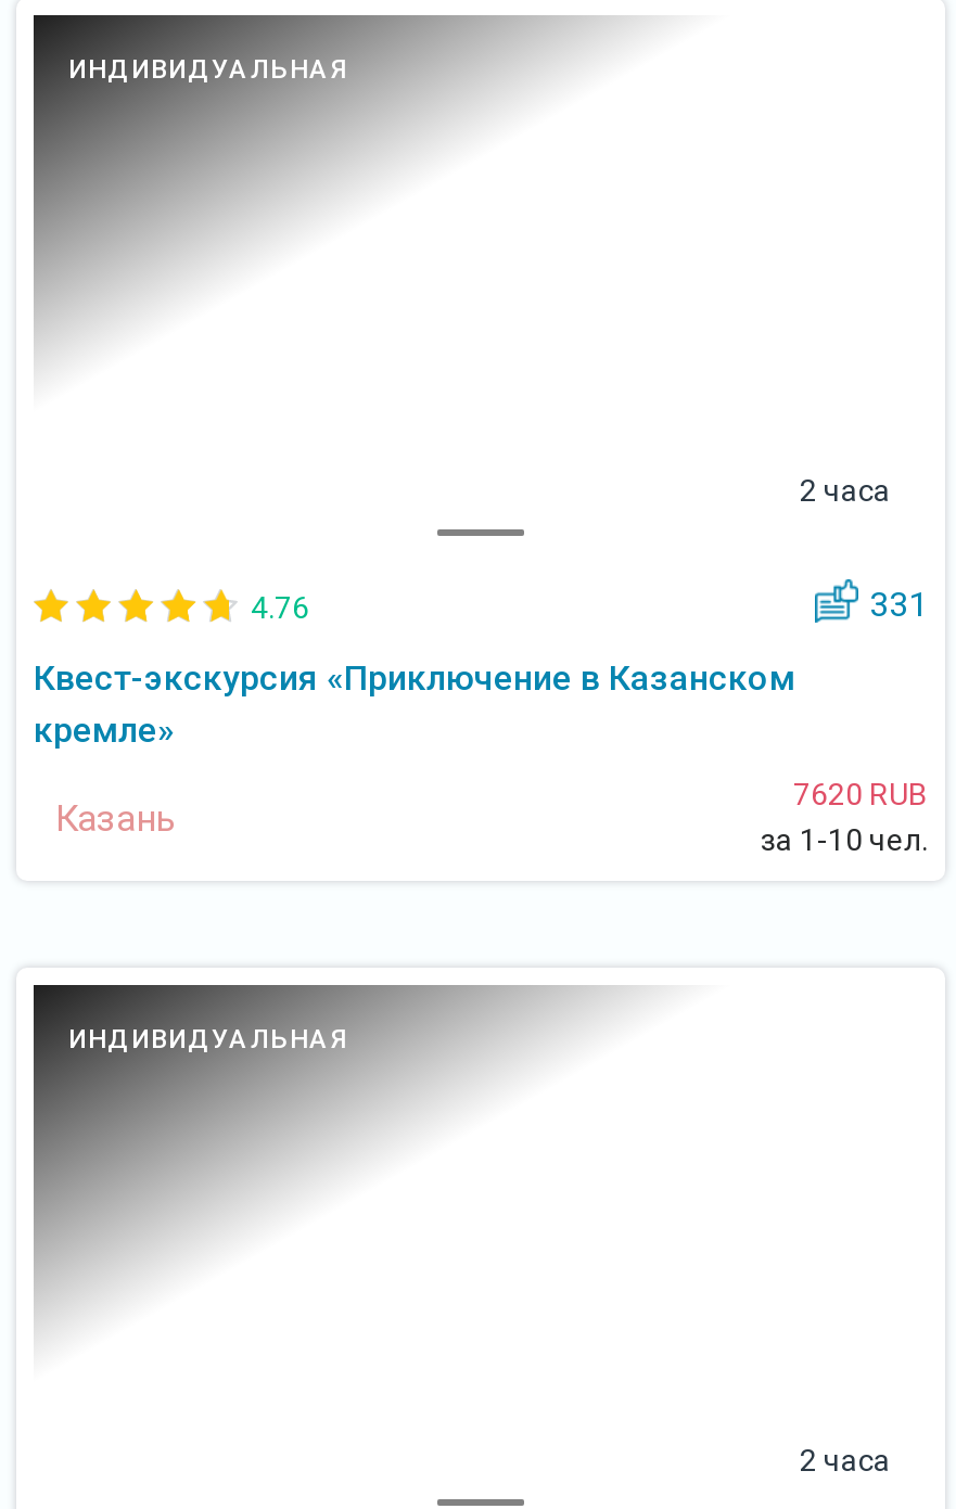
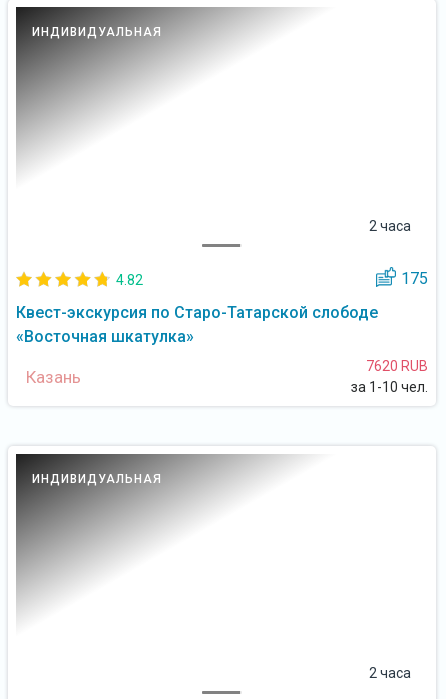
- 4.76
- 331
+ 4.82
+ 175

- Квест-экскурсия «Приключение в Казанском
- кремле»
+ Квест-экскурсия по Старо-Татарской слободе
+ «Восточная шкатулка»
